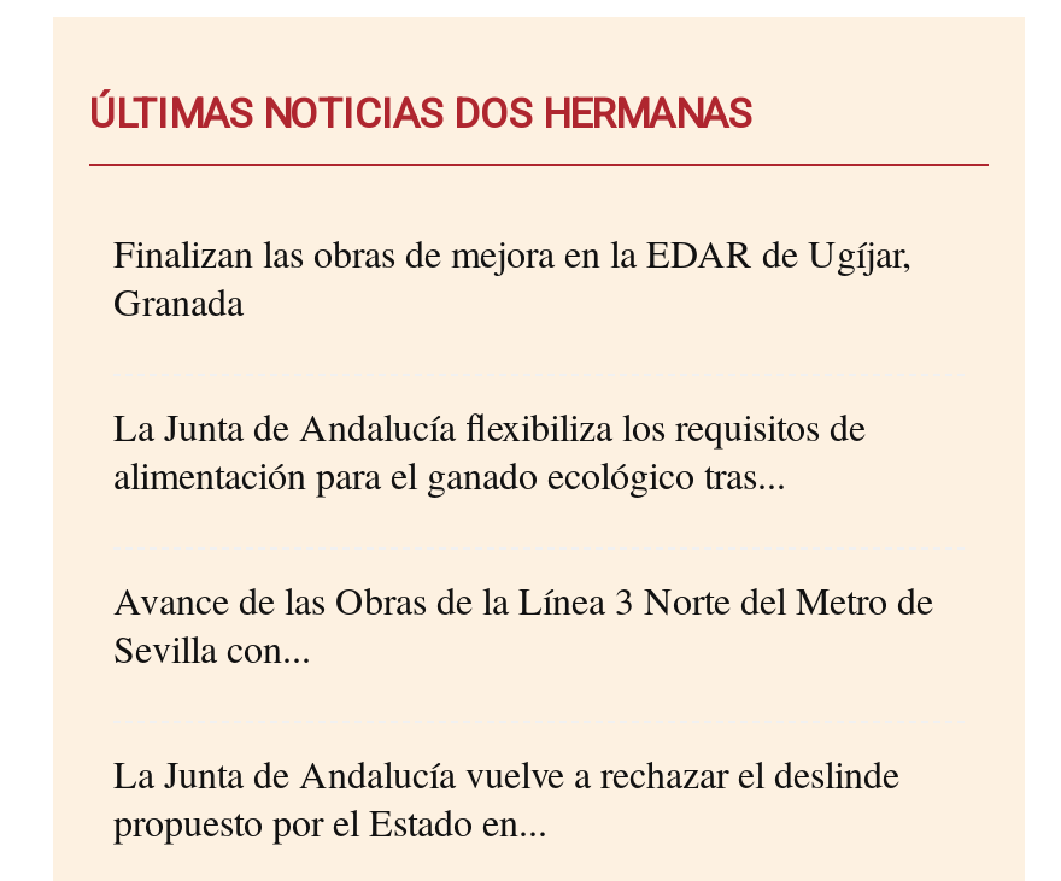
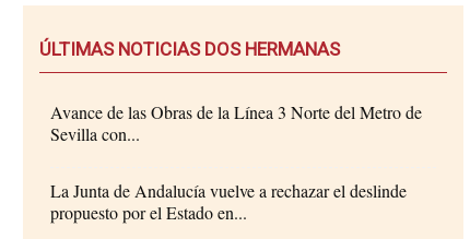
- Finalizan las obras de mejora en la EDAR de Ugíjar,
- Granada
- La Junta de Andalucía flexibiliza los requisitos de
- alimentación para el ganado ecológico tras...
